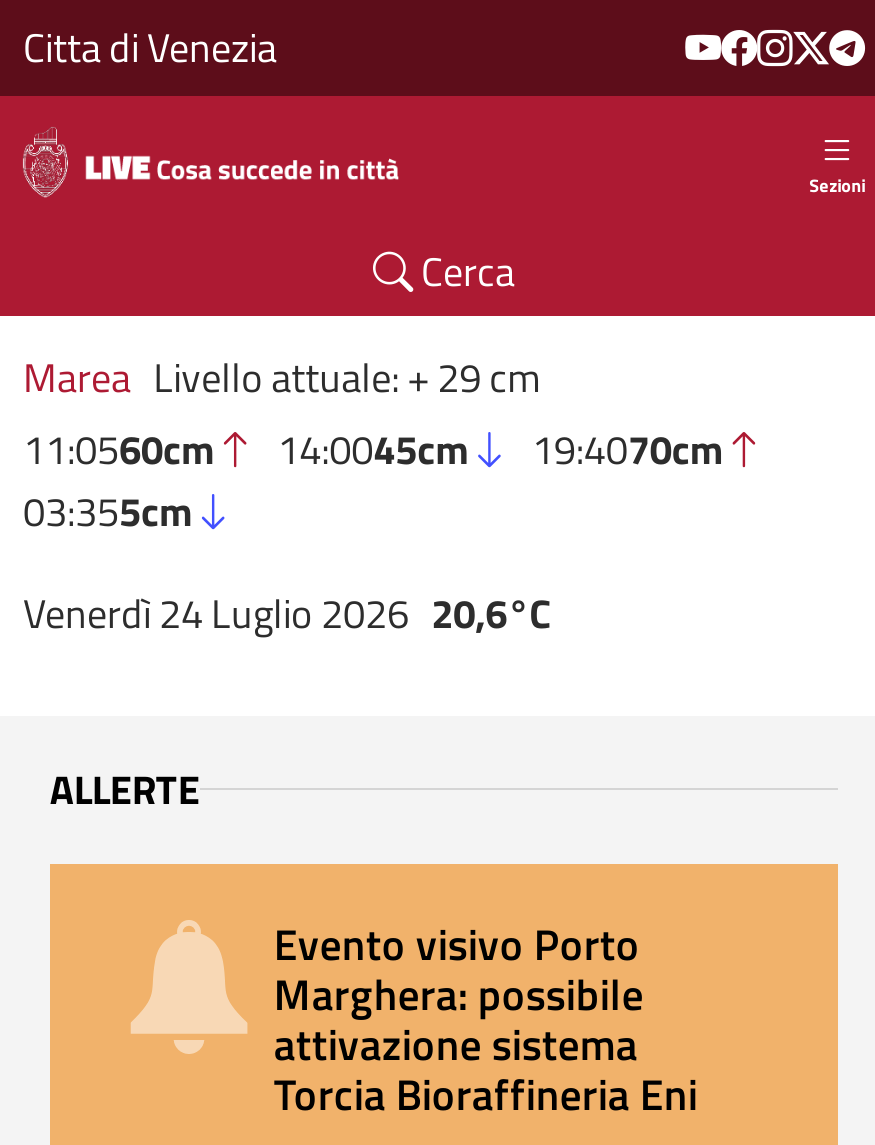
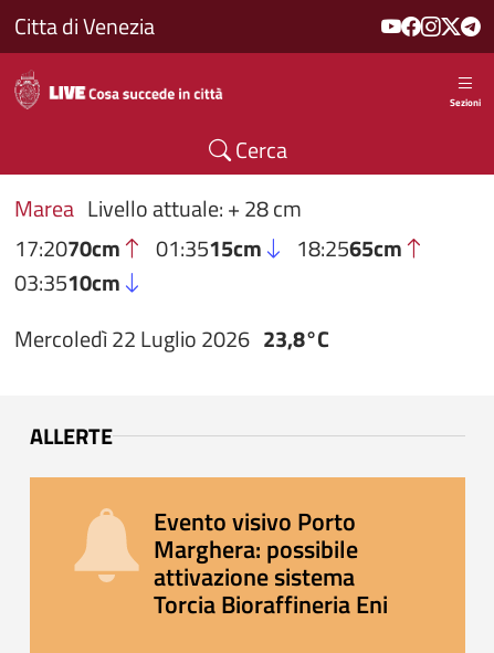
- Marea Livello attuale: + 29 cm
- 11:0560cm
- 14:0045cm
- 19:4070cm
- 03:355cm
+ Marea Livello attuale: + 28 cm
+ 17:2070cm
+ 01:3515cm
+ 18:2565cm
+ 03:3510cm

- Venerdì 24 Luglio 2026 20,6°C
+ Mercoledì 22 Luglio 2026 23,8°C
